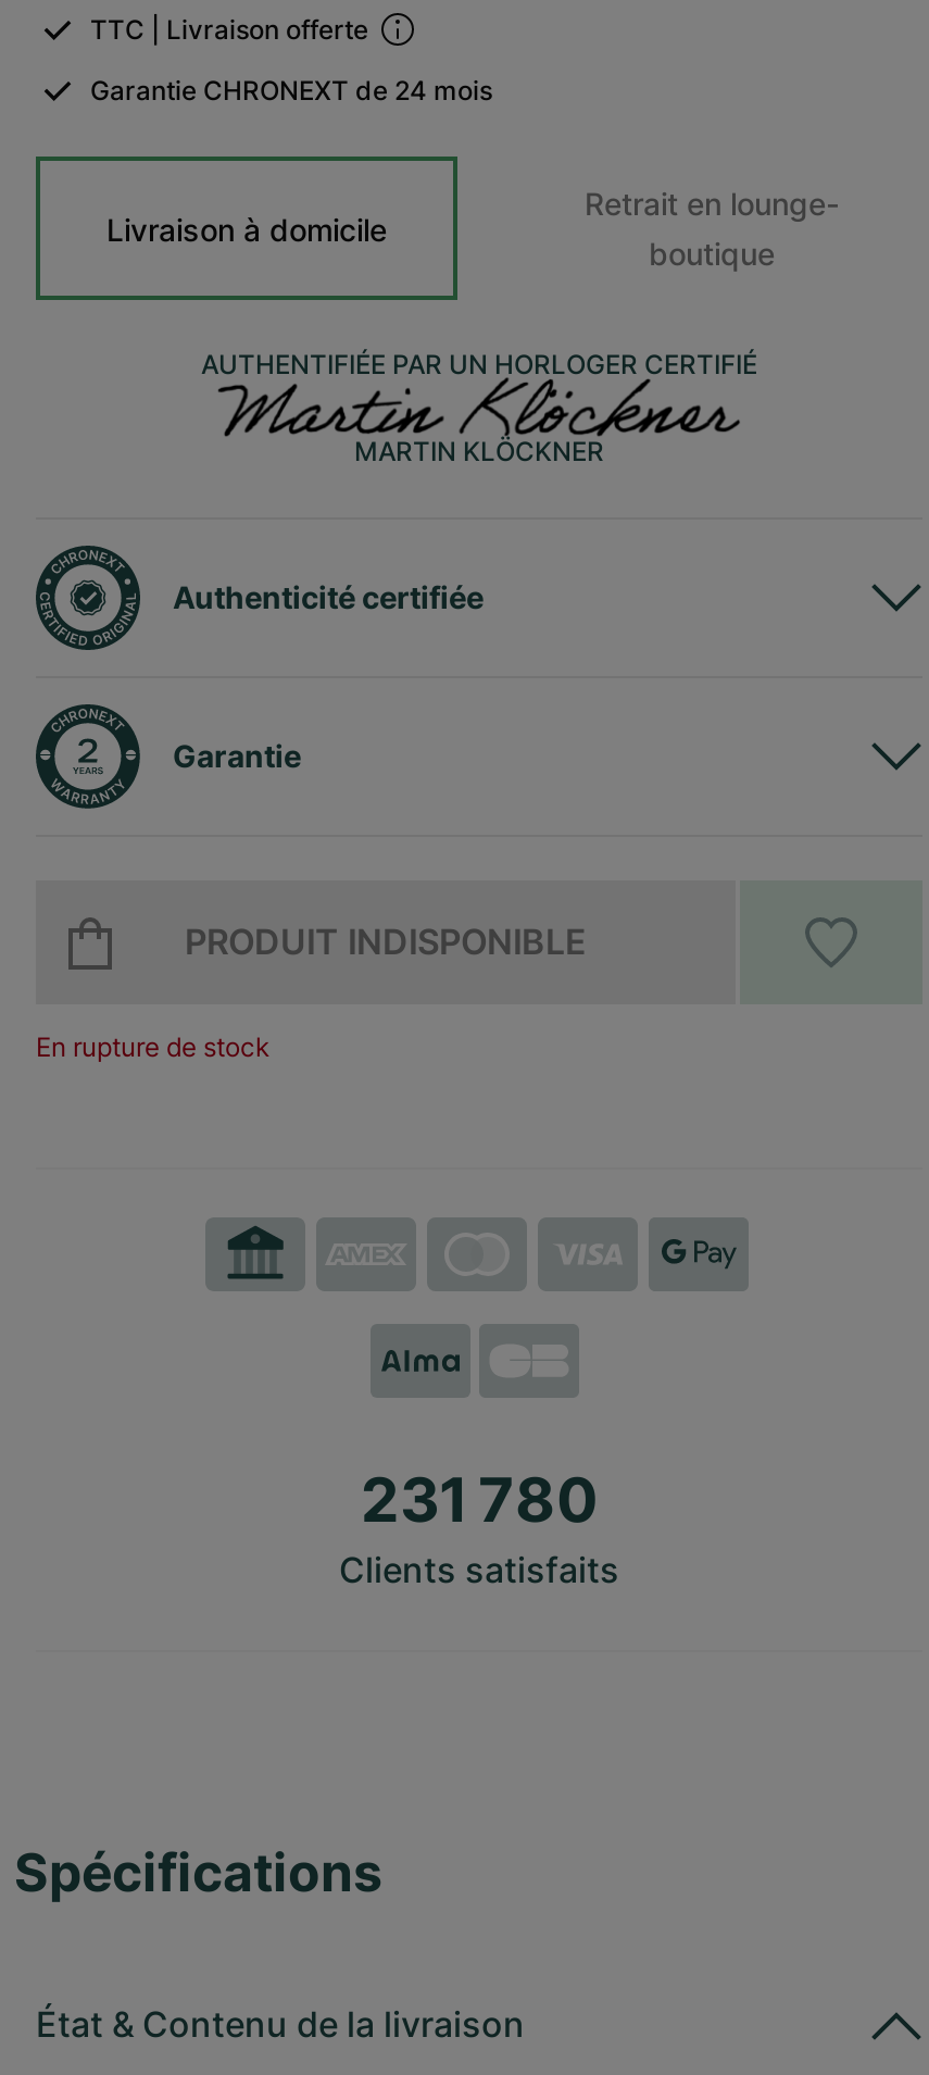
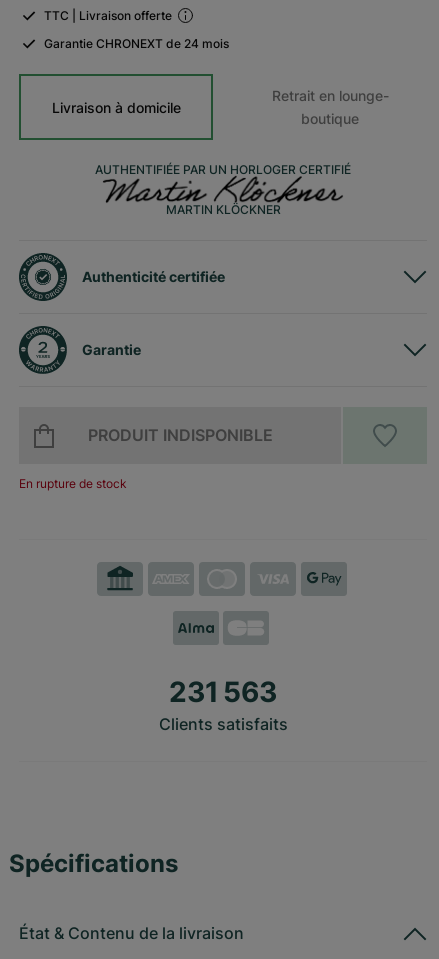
- 231 780
+ 231 563
